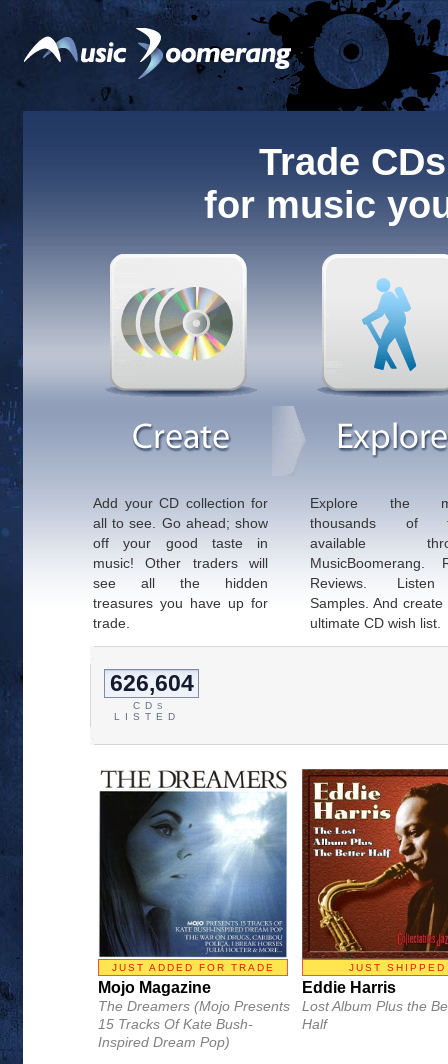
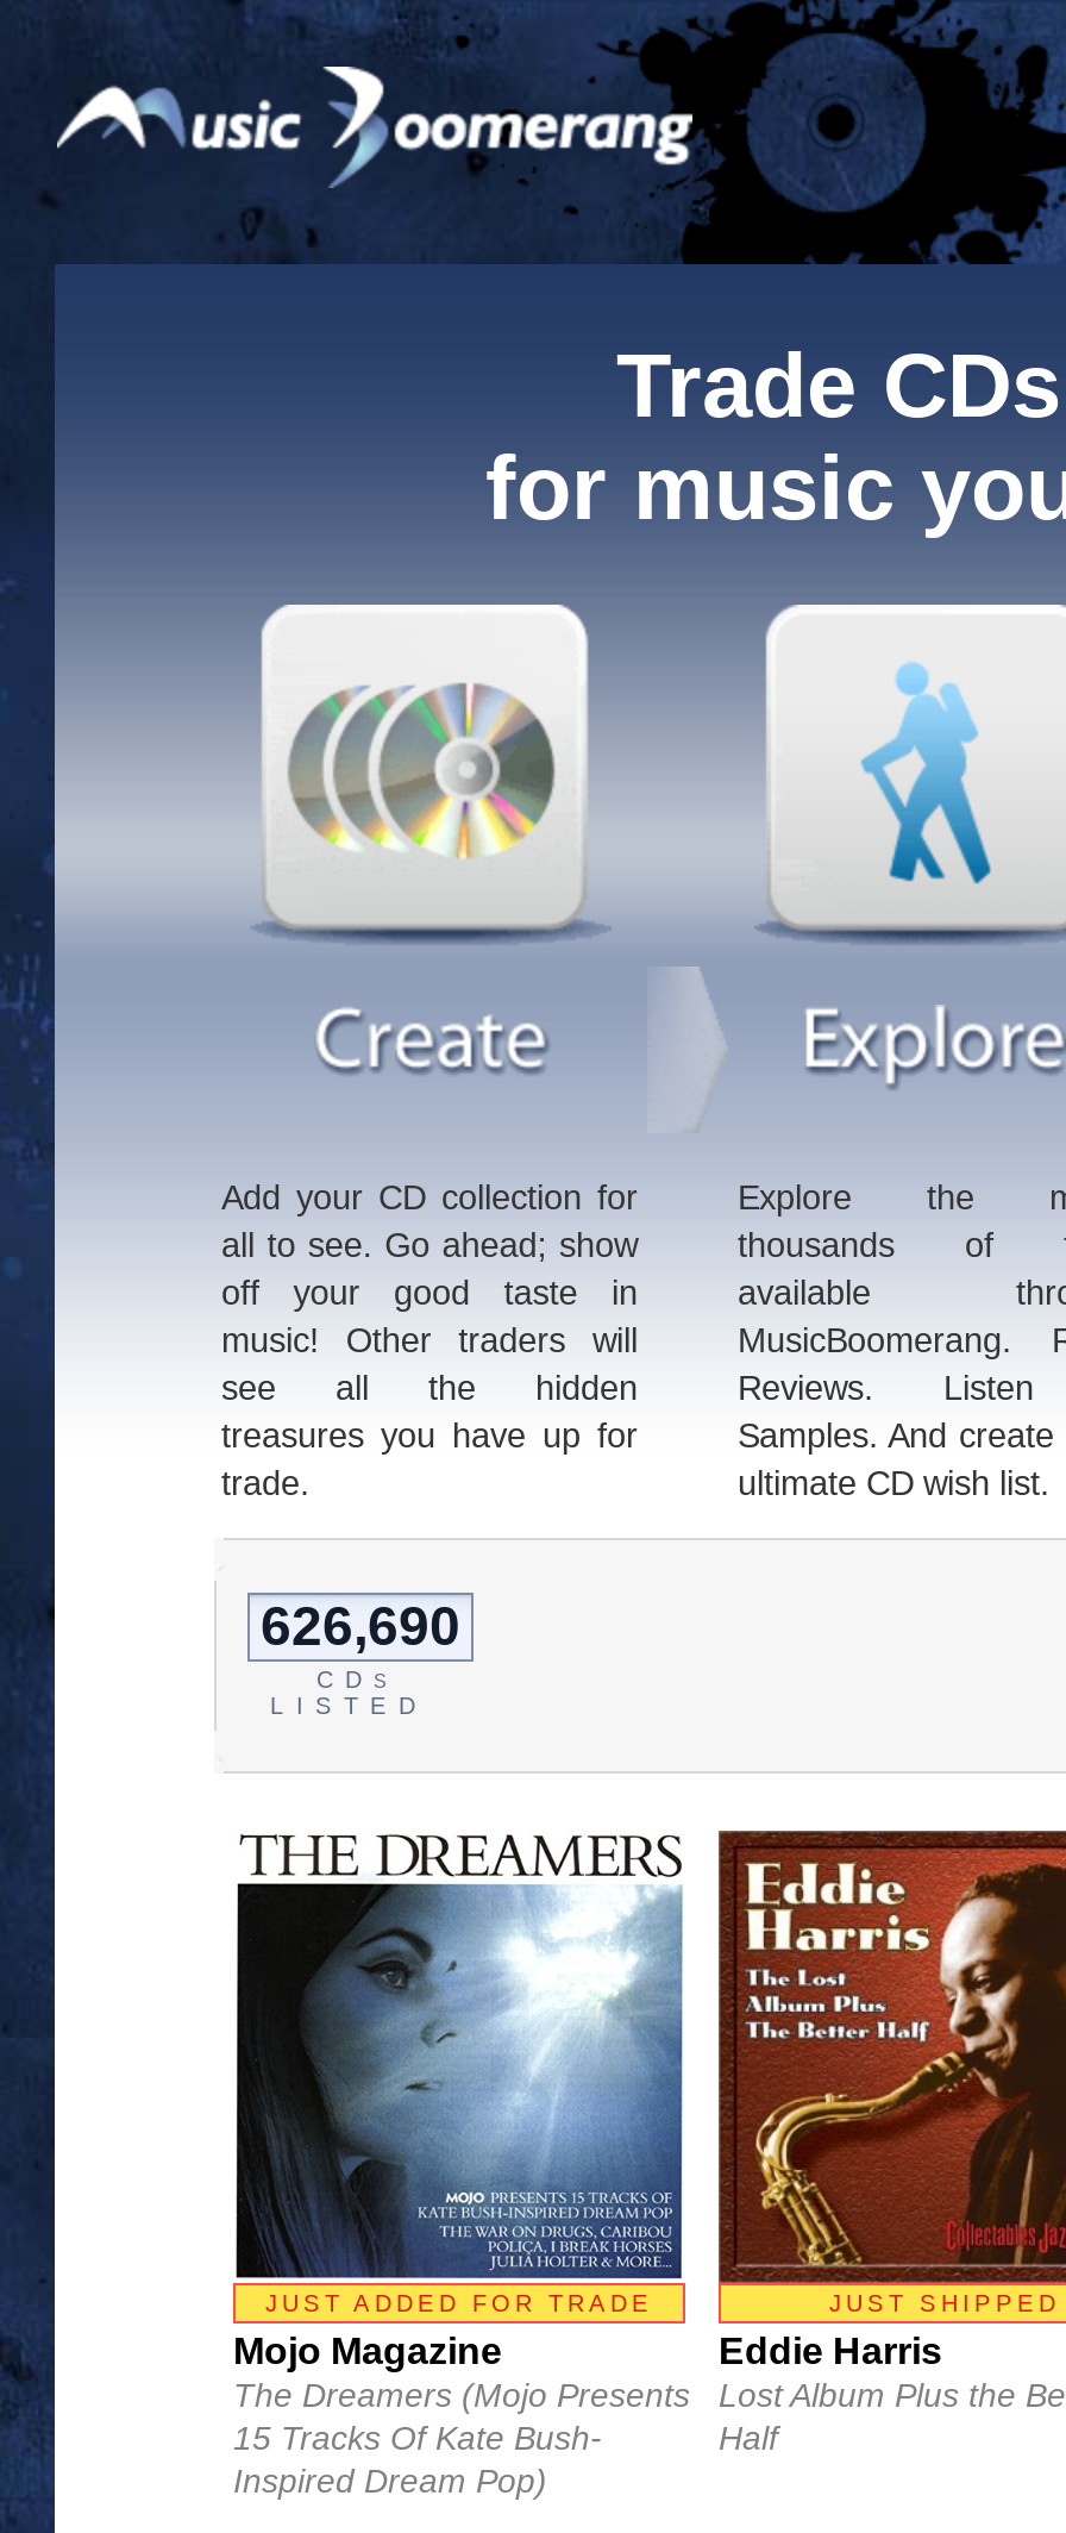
- 626,604
+ 626,690
